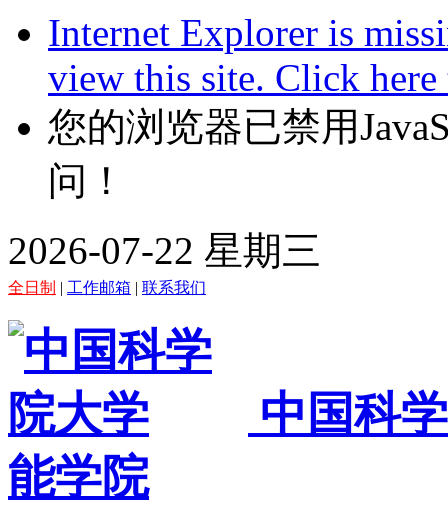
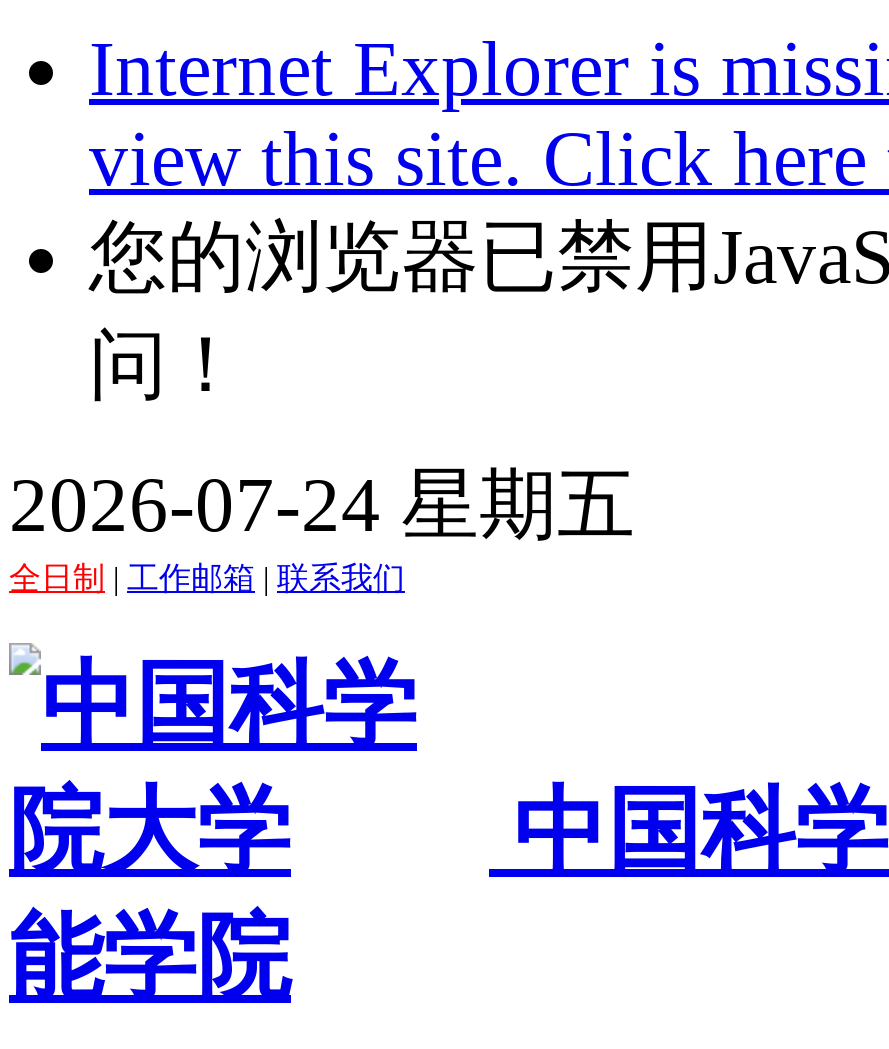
- 2026-07-22 星期三
+ 2026-07-24 星期五
